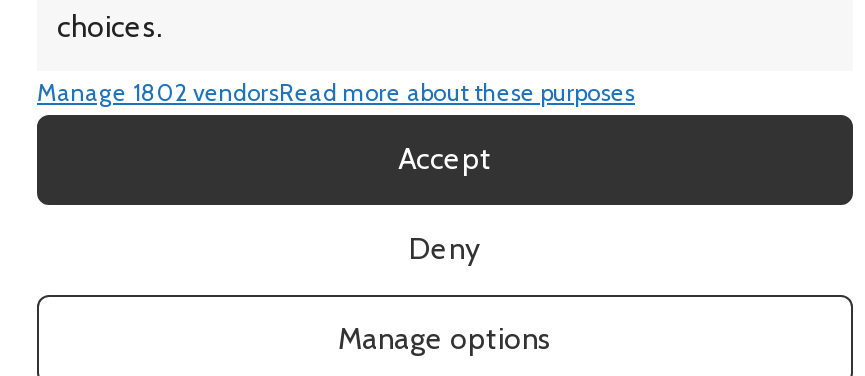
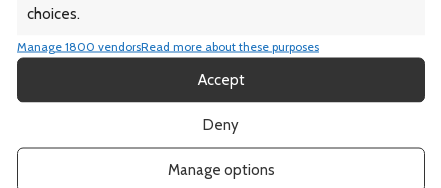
- Manage 1802 vendorsRead more about these purposes
+ Manage 1800 vendorsRead more about these purposes
